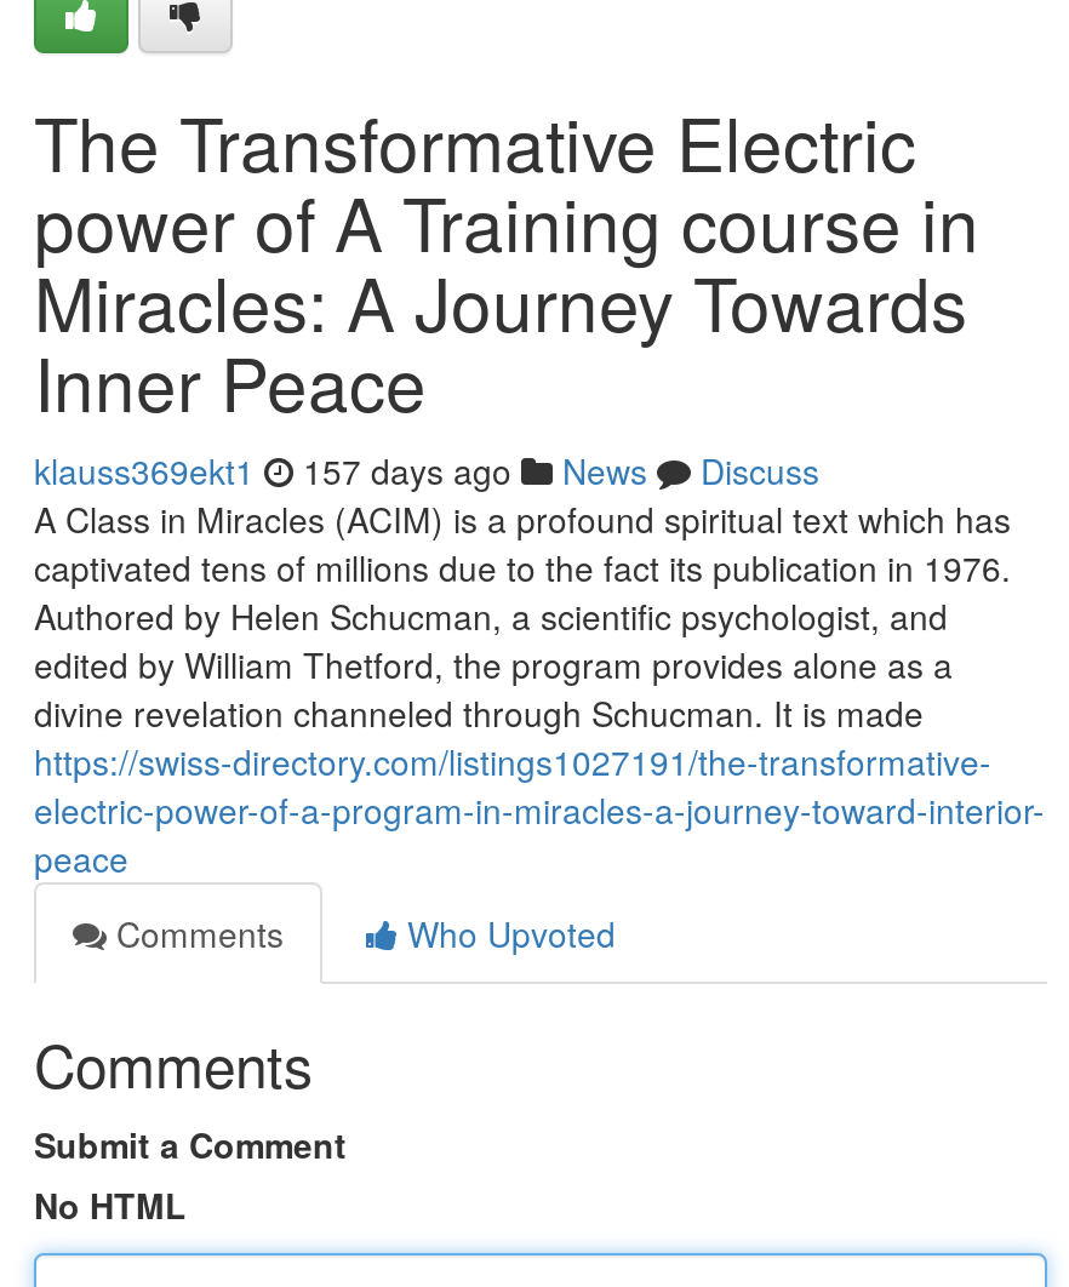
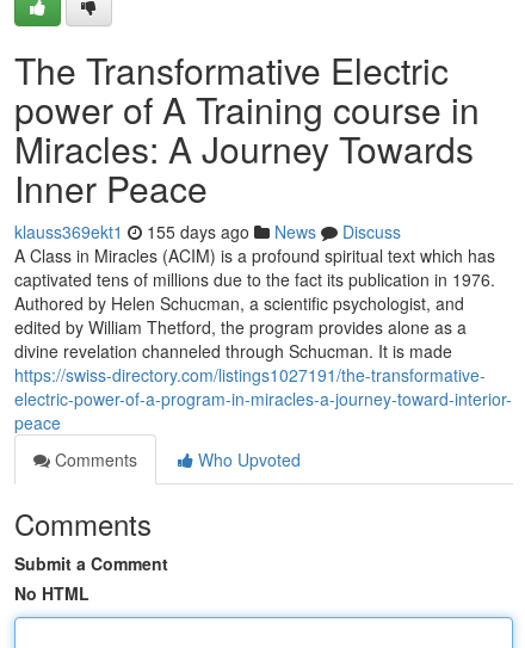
- klauss369ekt1 157 days ago News Discuss
+ klauss369ekt1 155 days ago News Discuss
